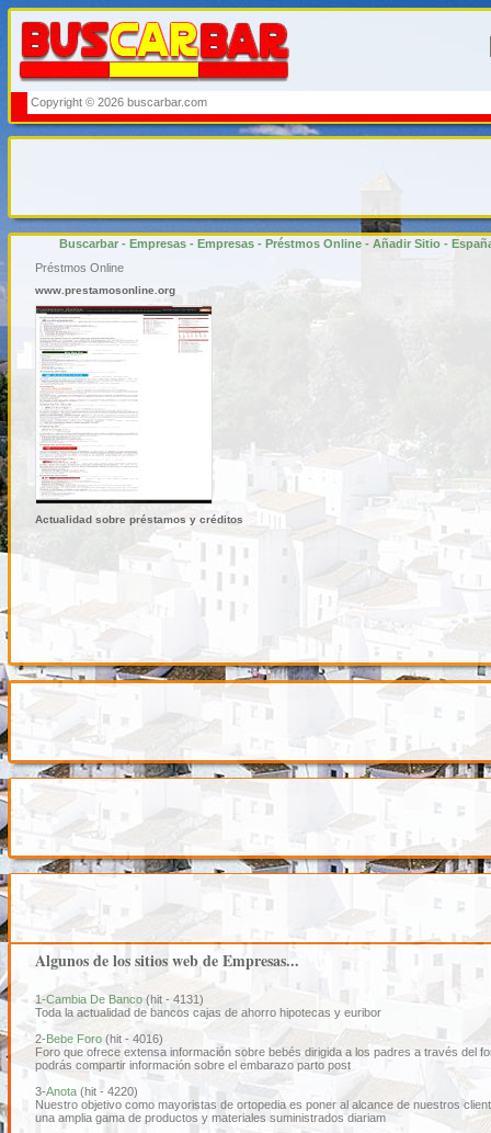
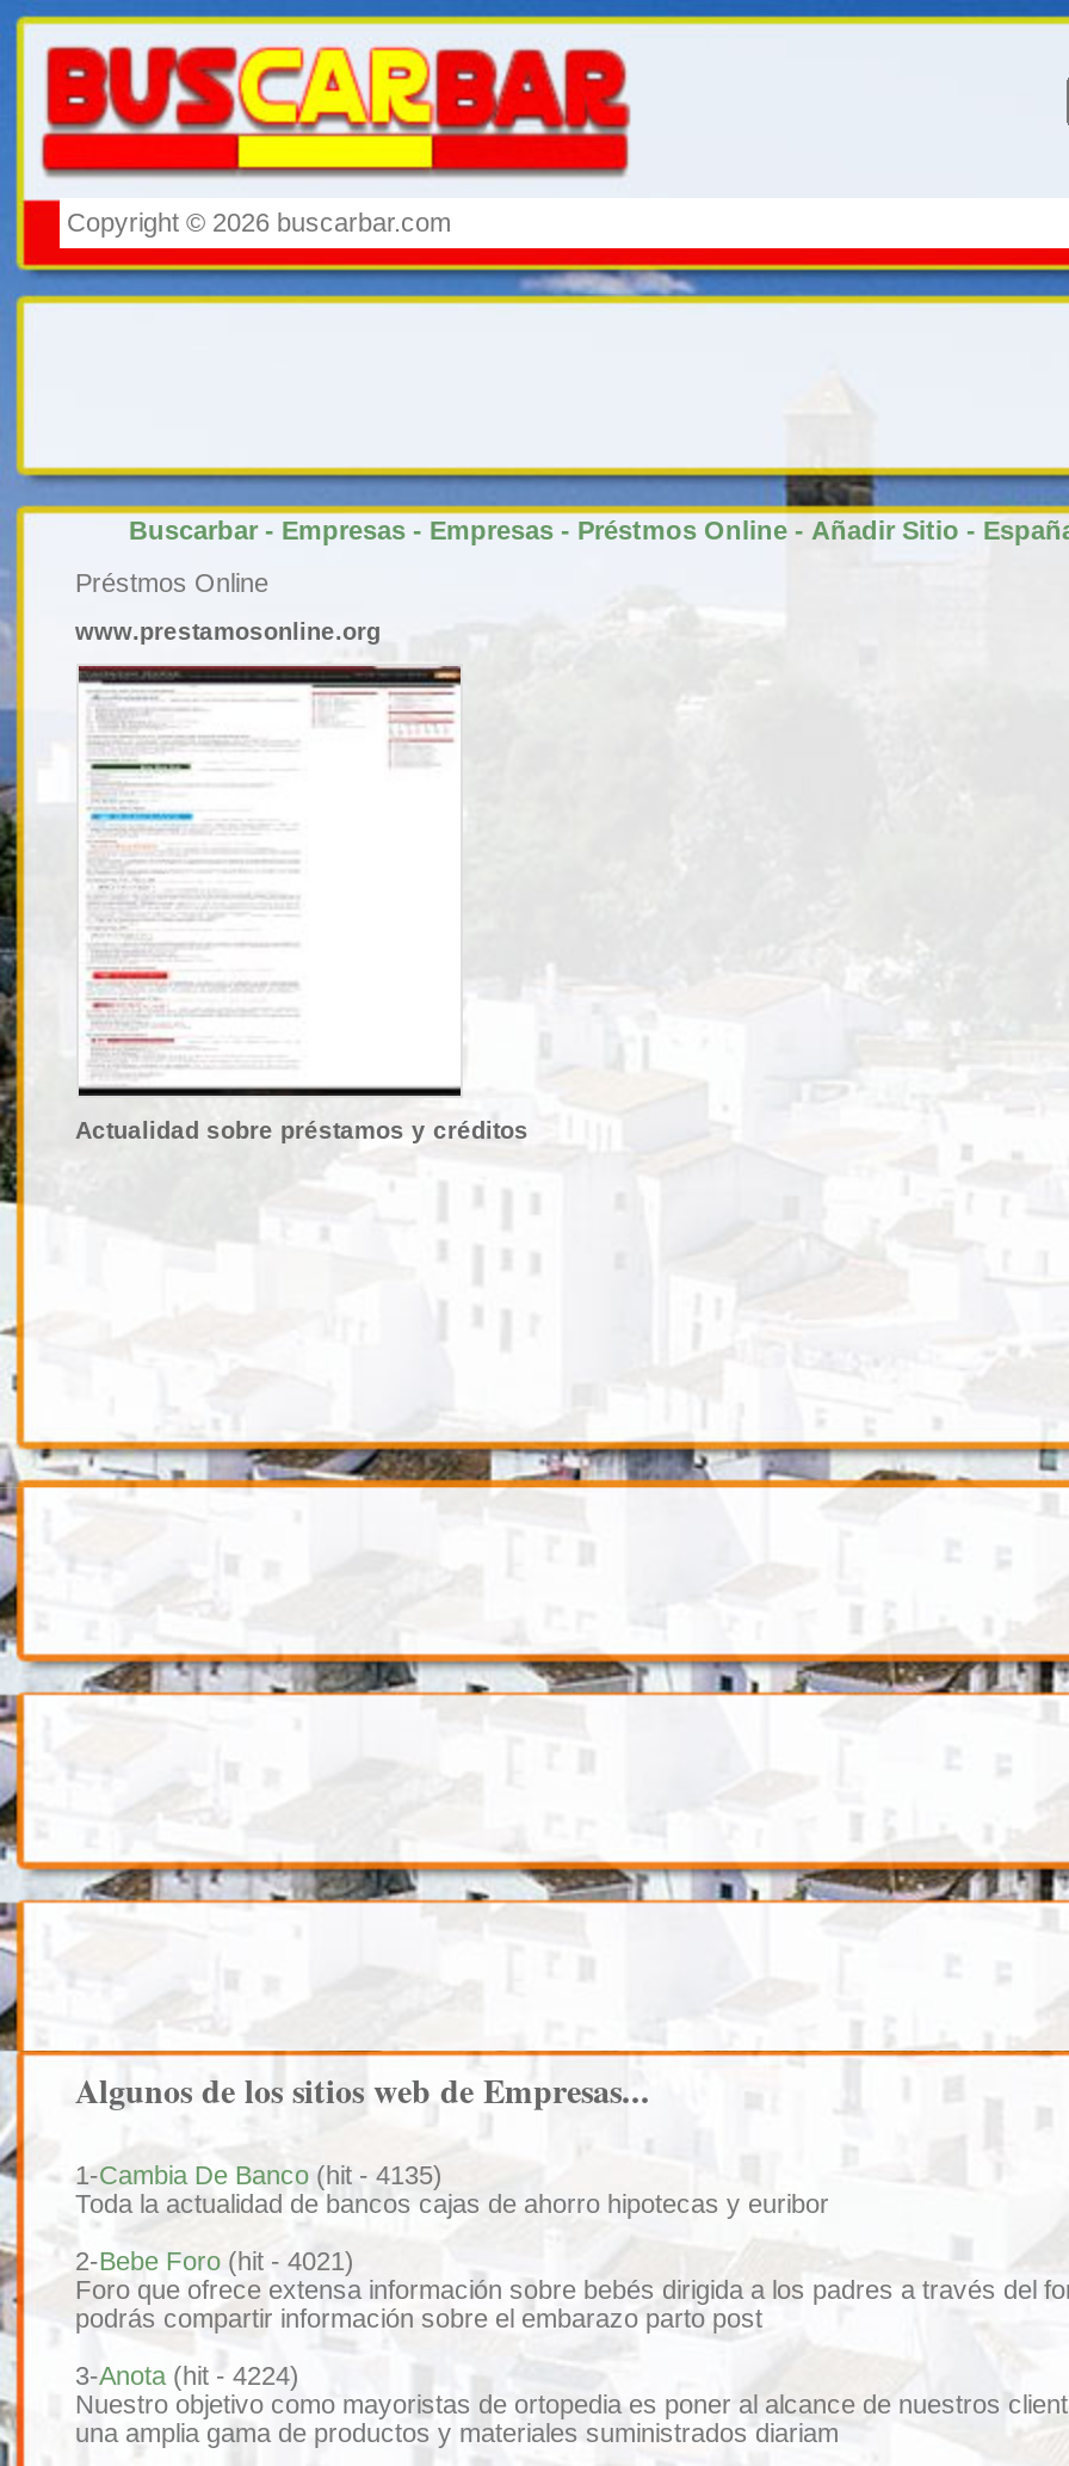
- 1-Cambia De Banco (hit - 4131)
+ 1-Cambia De Banco (hit - 4135)

- 2-Bebe Foro (hit - 4016)
+ 2-Bebe Foro (hit - 4021)

- 3-Anota (hit - 4220)
+ 3-Anota (hit - 4224)
